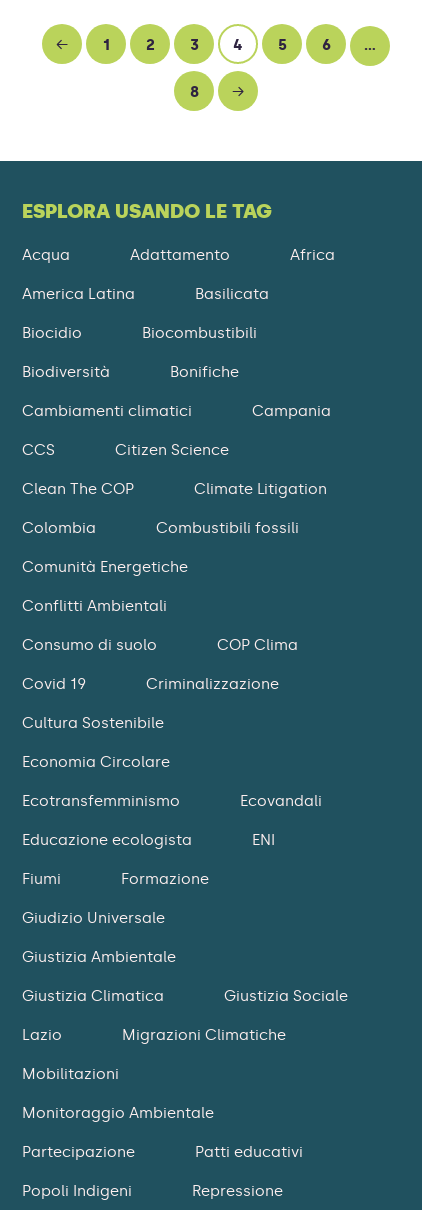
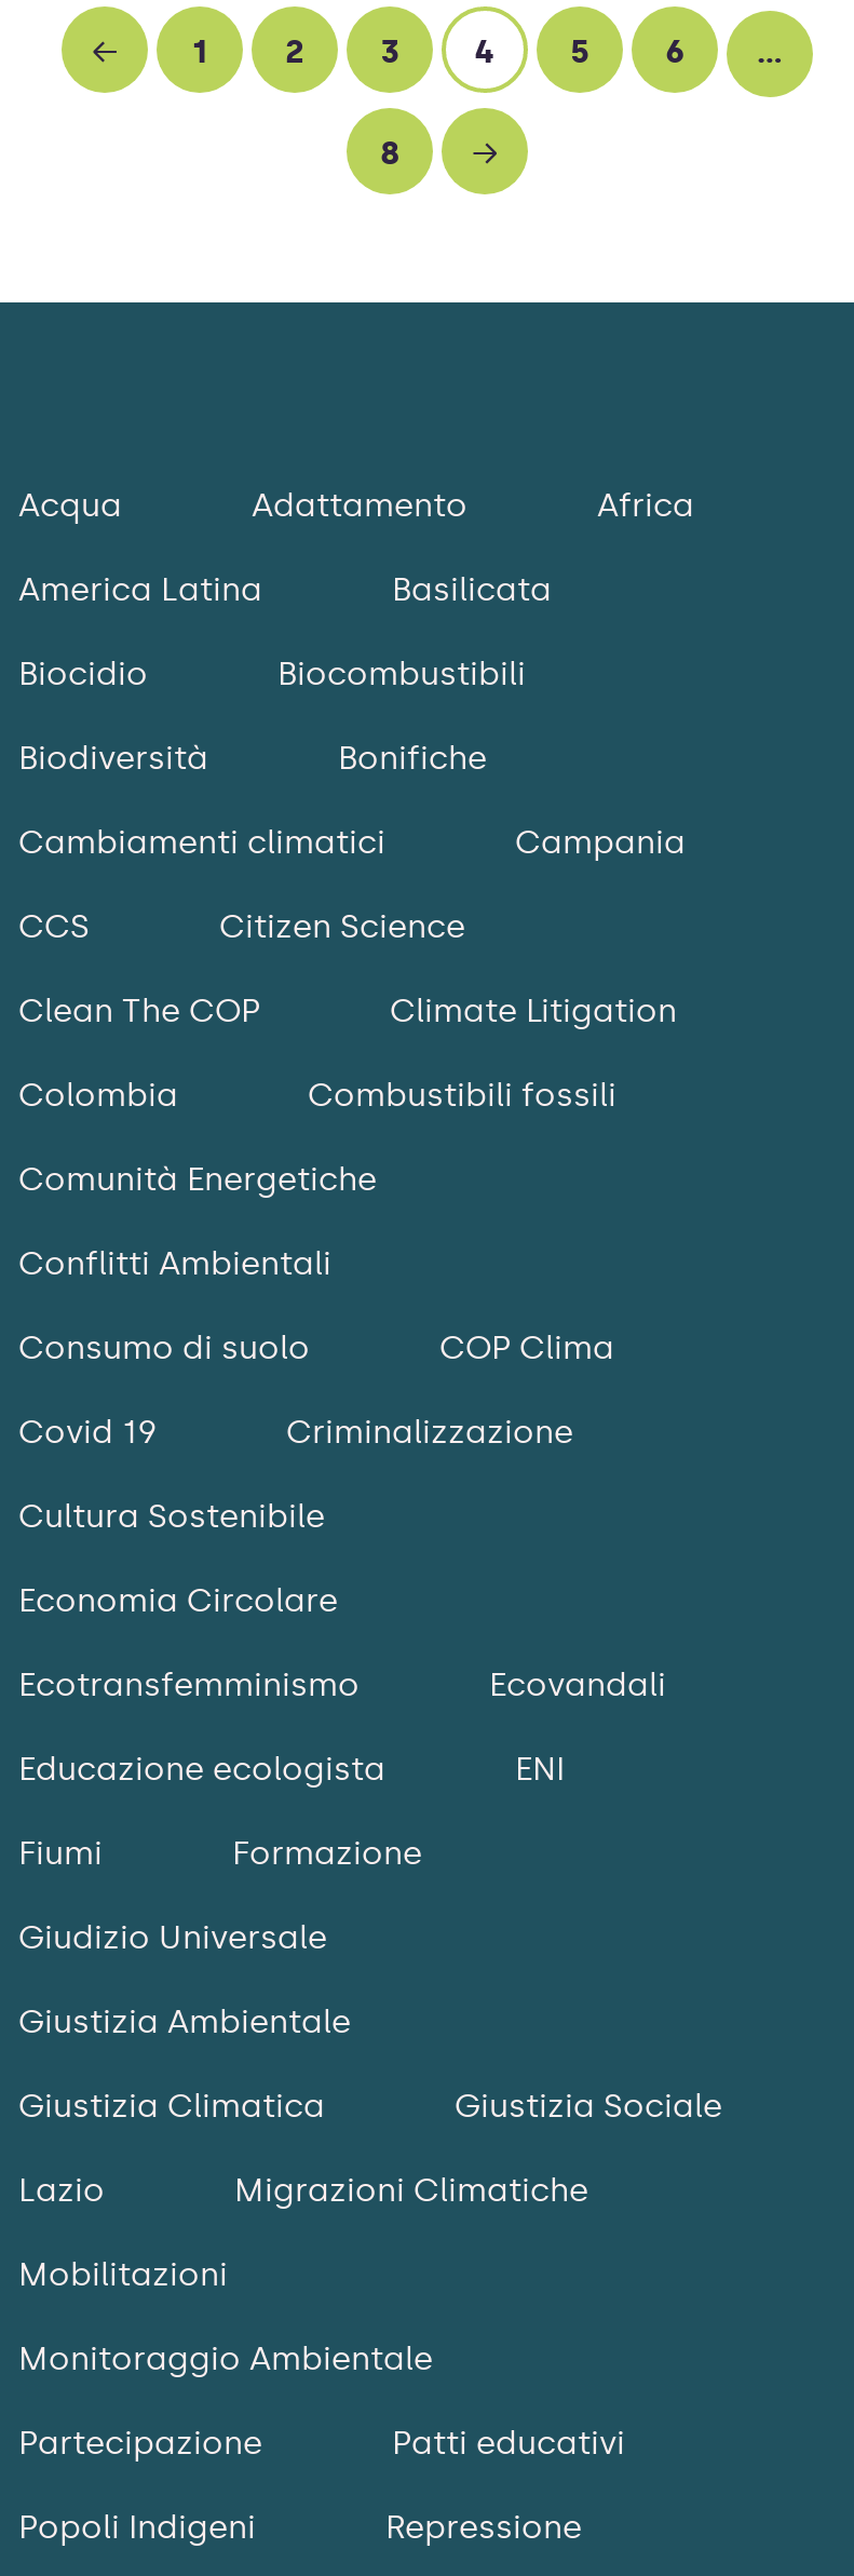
- ESPLORA USANDO LE TAG
